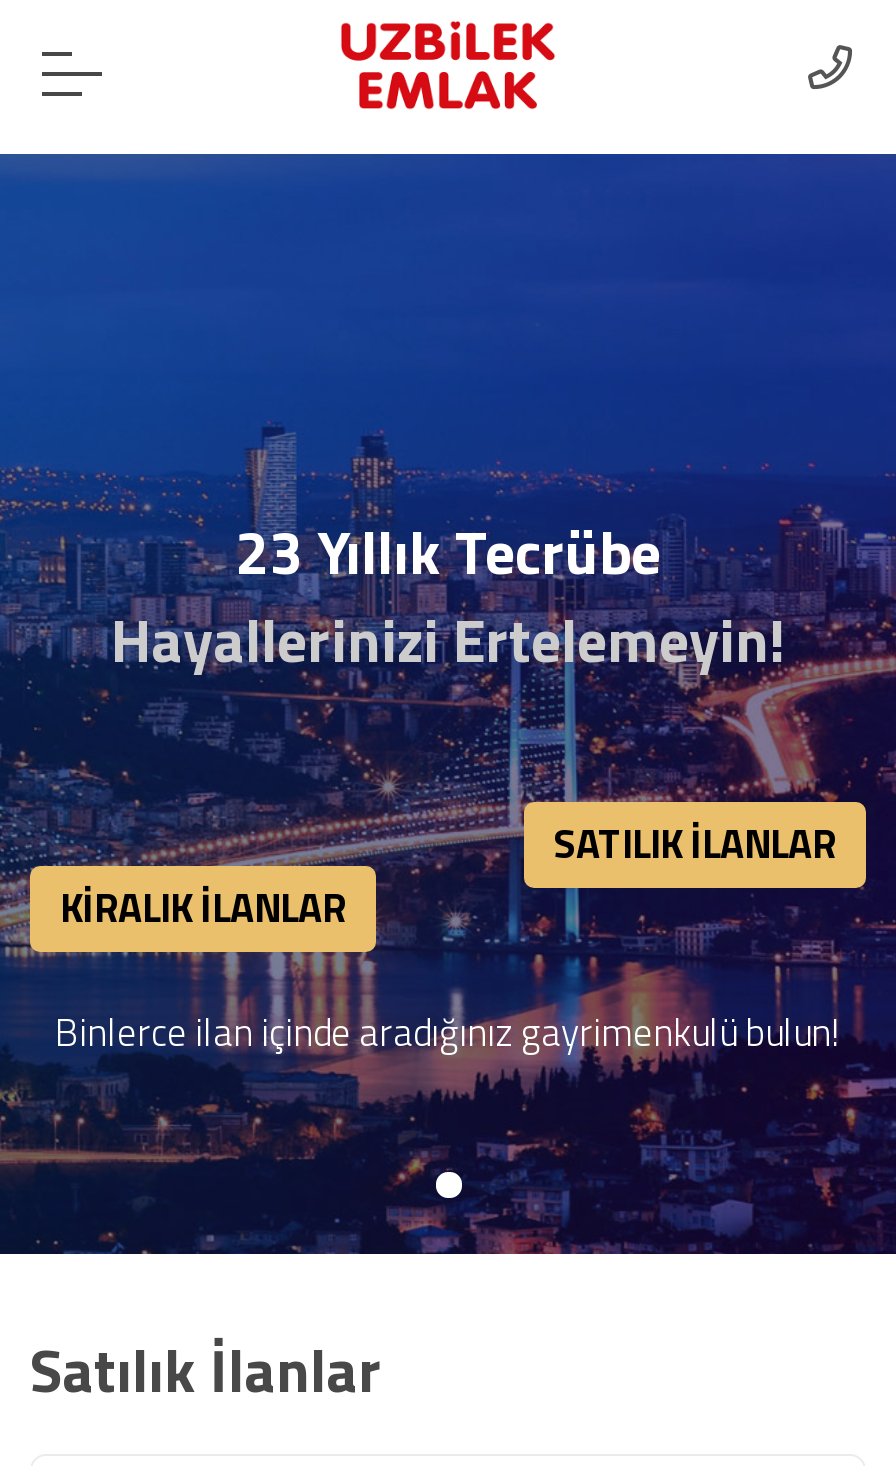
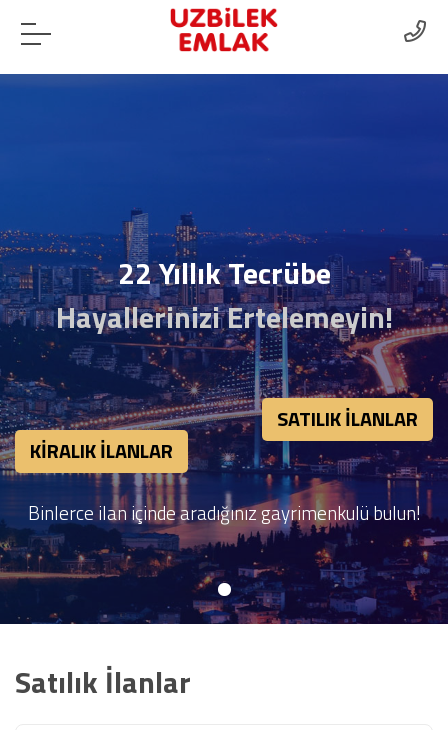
- 23 Yıllık Tecrübe
+ 22 Yıllık Tecrübe
